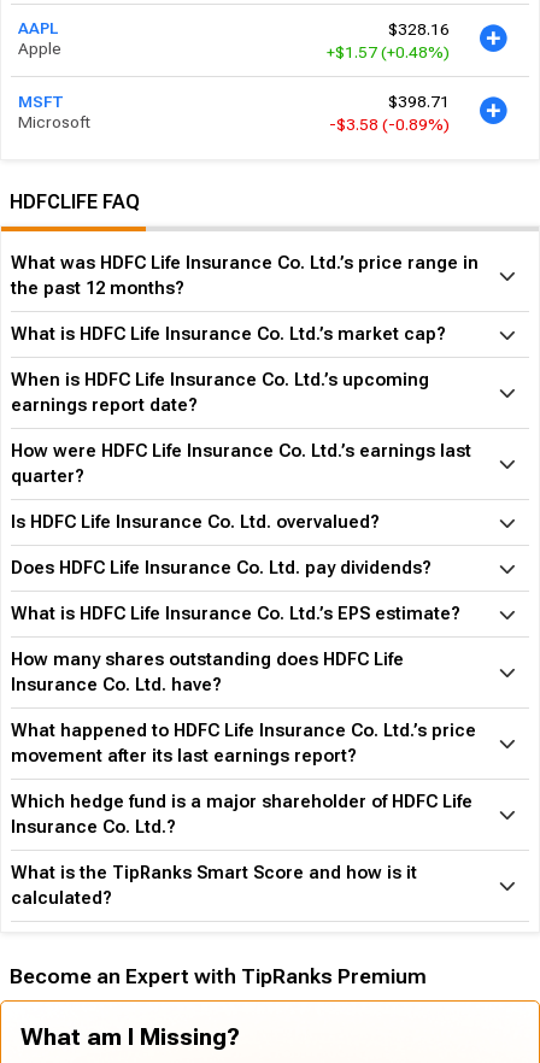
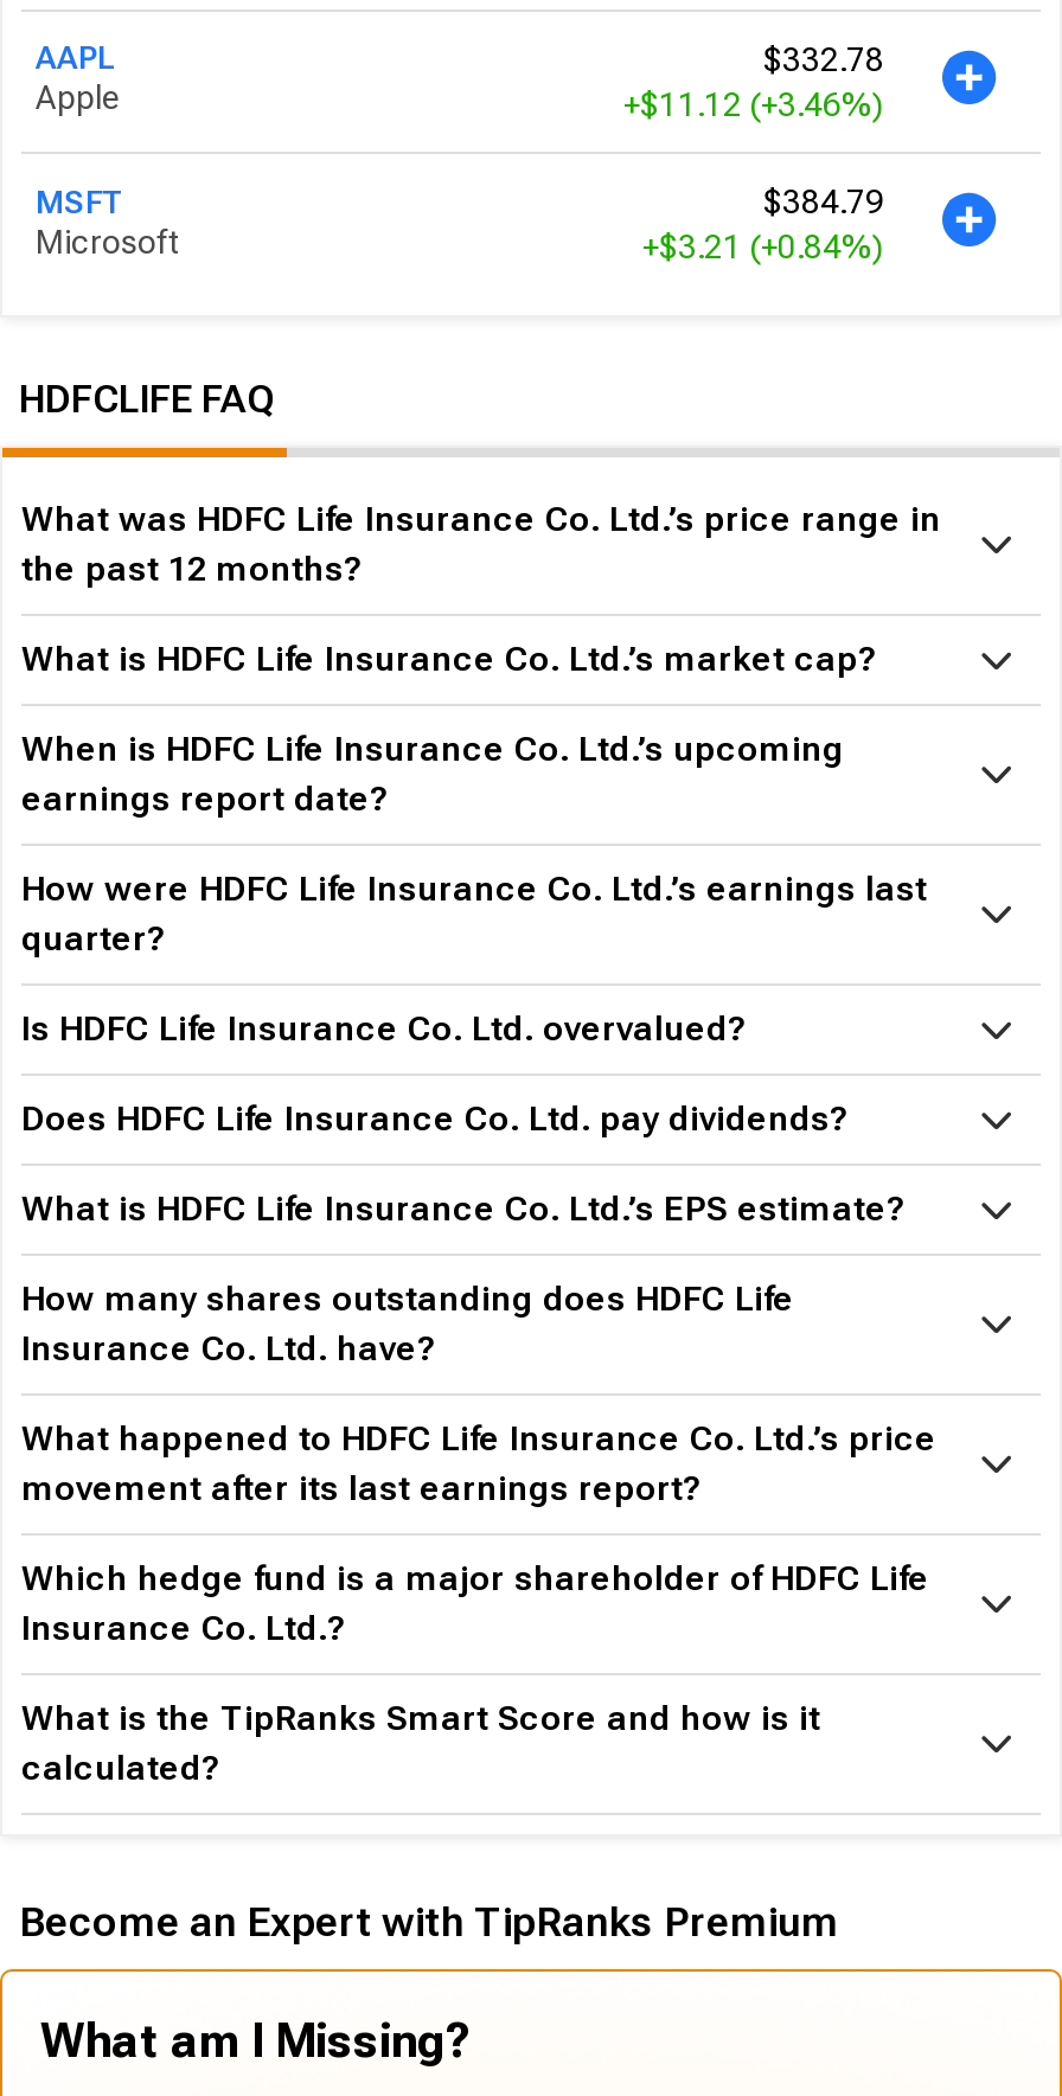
- $328.16
+ $332.78

- +$1.57 (+0.48%)
+ +$11.12 (+3.46%)

- $398.71
+ $384.79

- -$3.58 (-0.89%)
+ +$3.21 (+0.84%)
